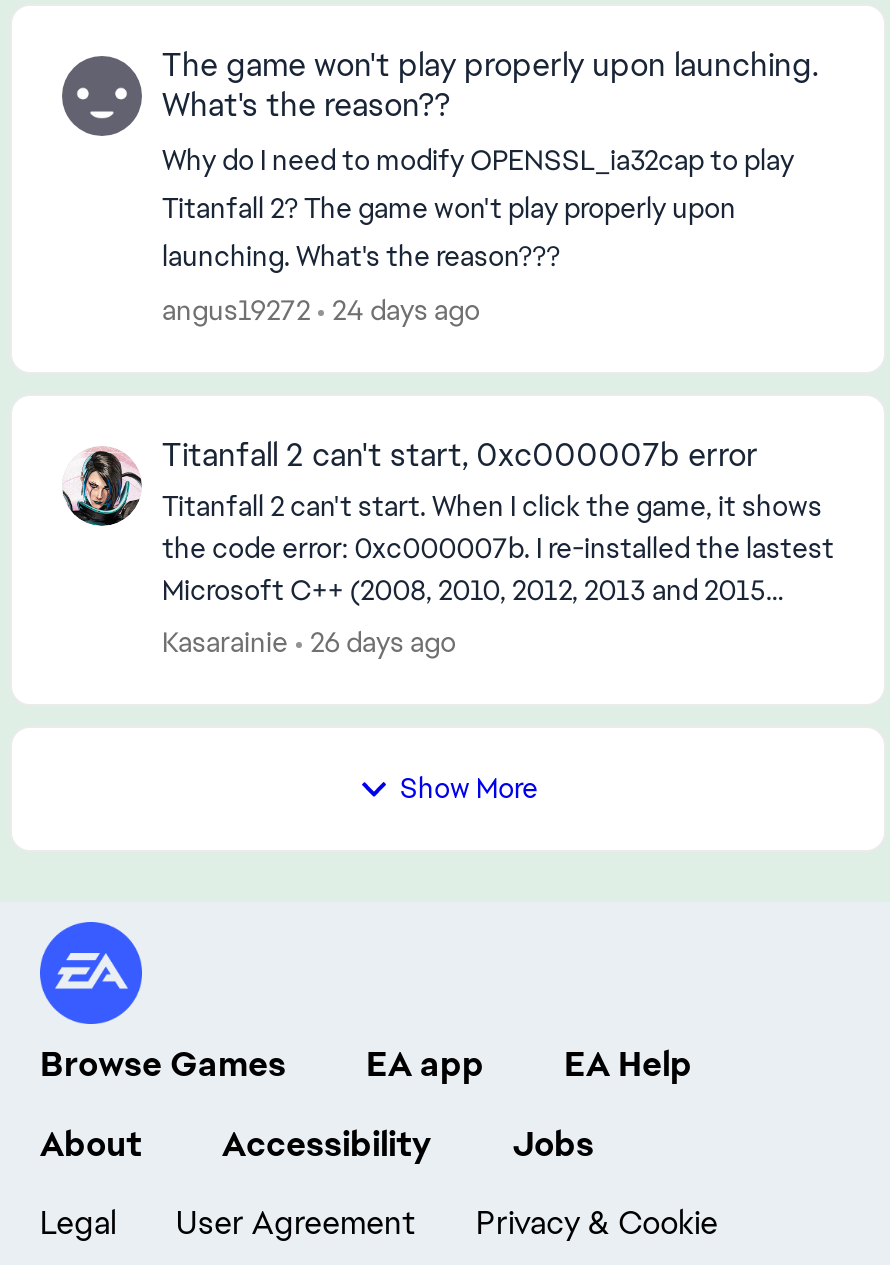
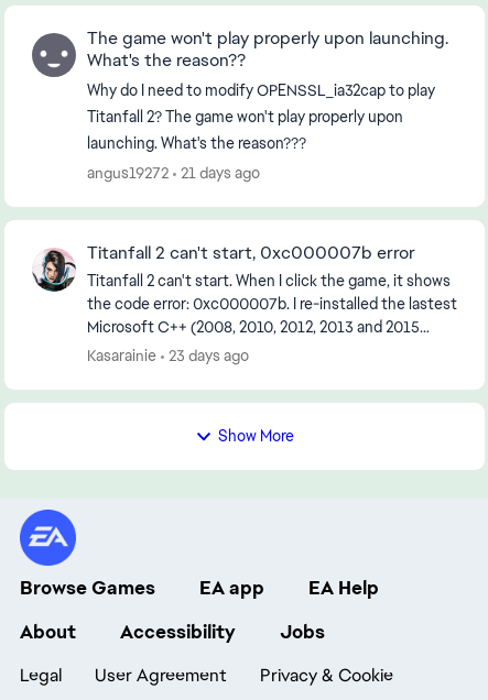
- angus19272 24 days ago
+ angus19272 21 days ago

- Kasarainie 26 days ago
+ Kasarainie 23 days ago
